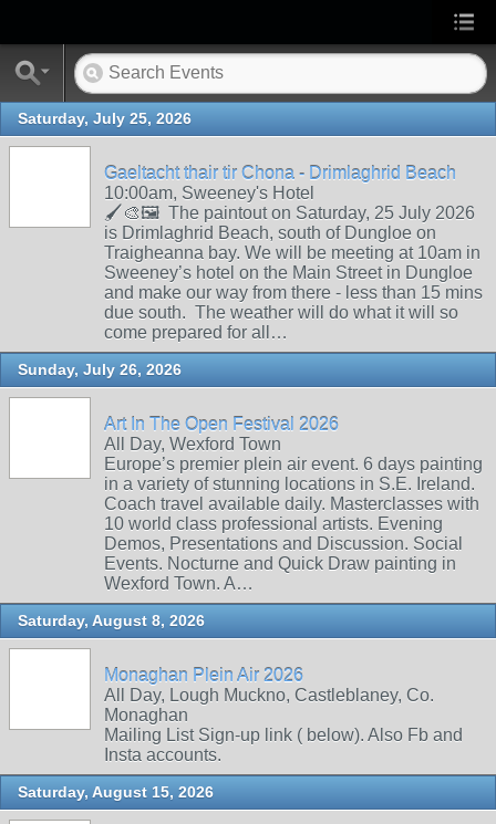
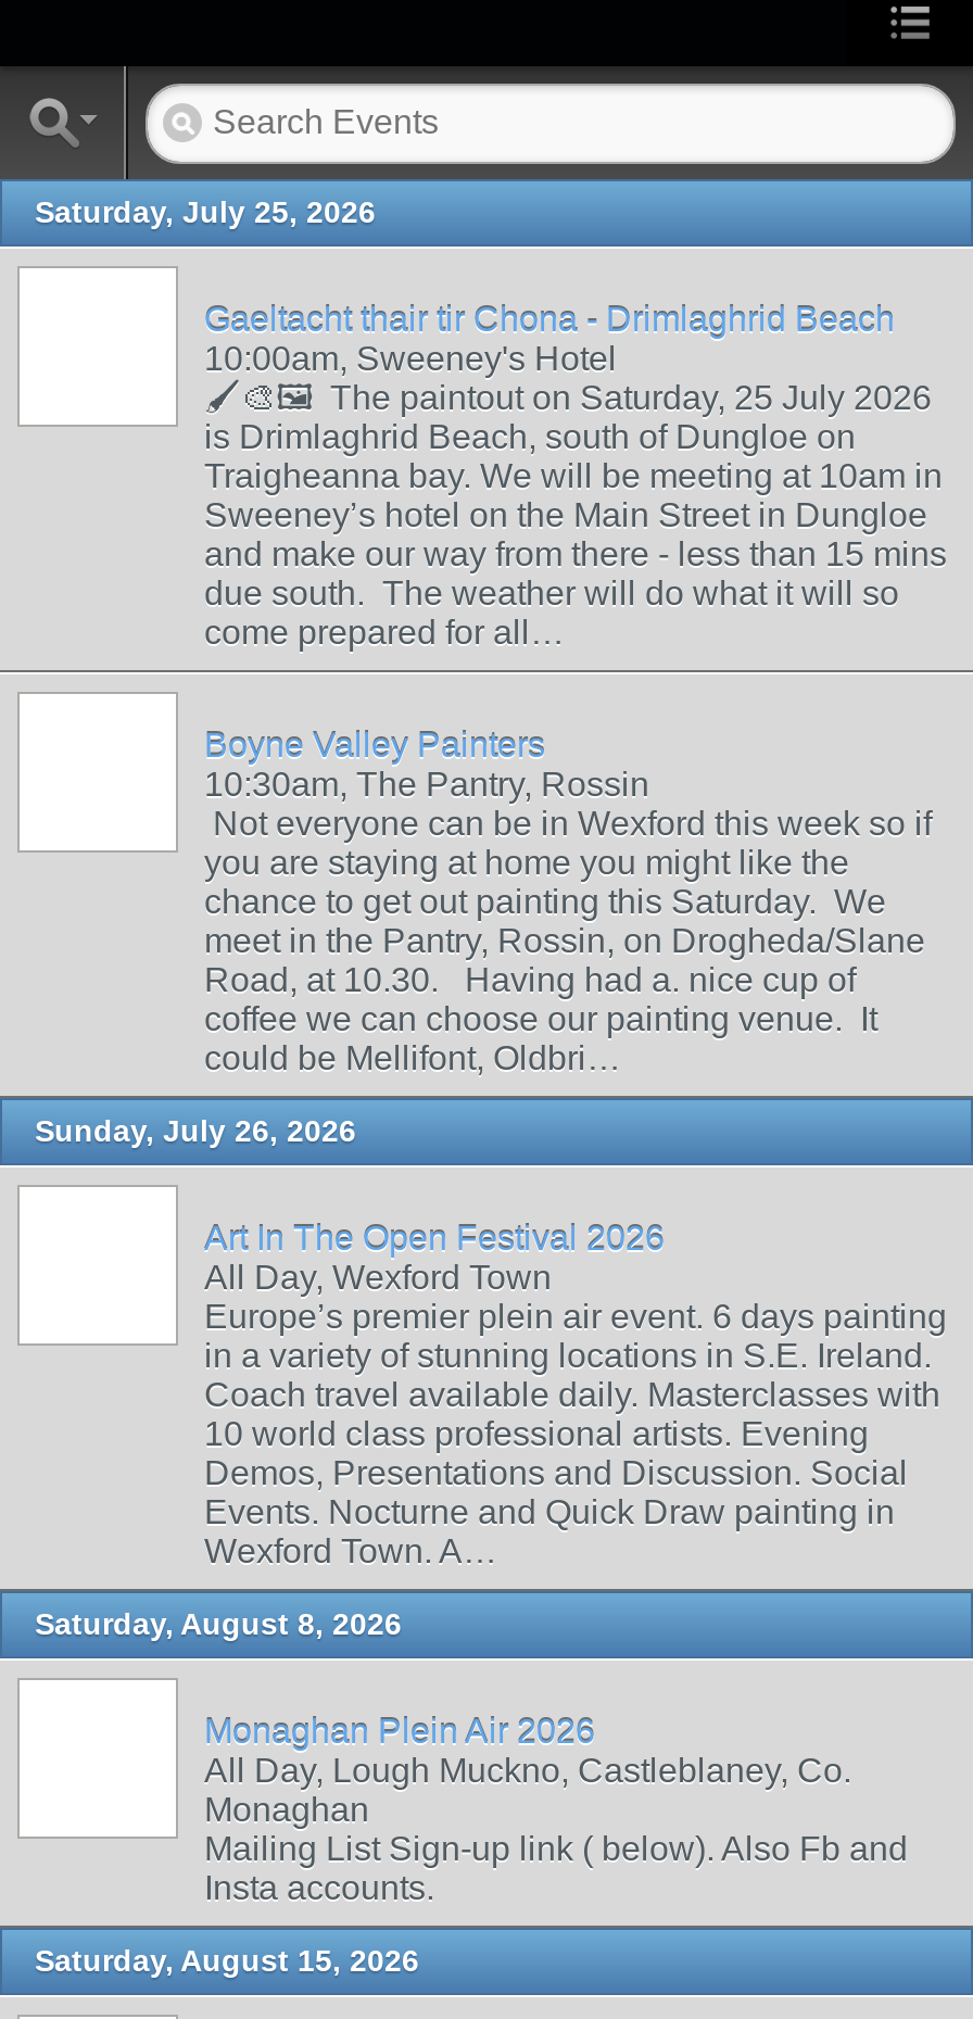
+ Boyne Valley Painters
+ 10:30am, The Pantry, Rossin
+ Not everyone can be in Wexford this week so if
+ you are staying at home you might like the
+ chance to get out painting this Saturday. We
+ meet in the Pantry, Rossin, on Drogheda/Slane
+ Road, at 10.30. Having had a. nice cup of
+ coffee we can choose our painting venue. It
+ could be Mellifont, Oldbri…
